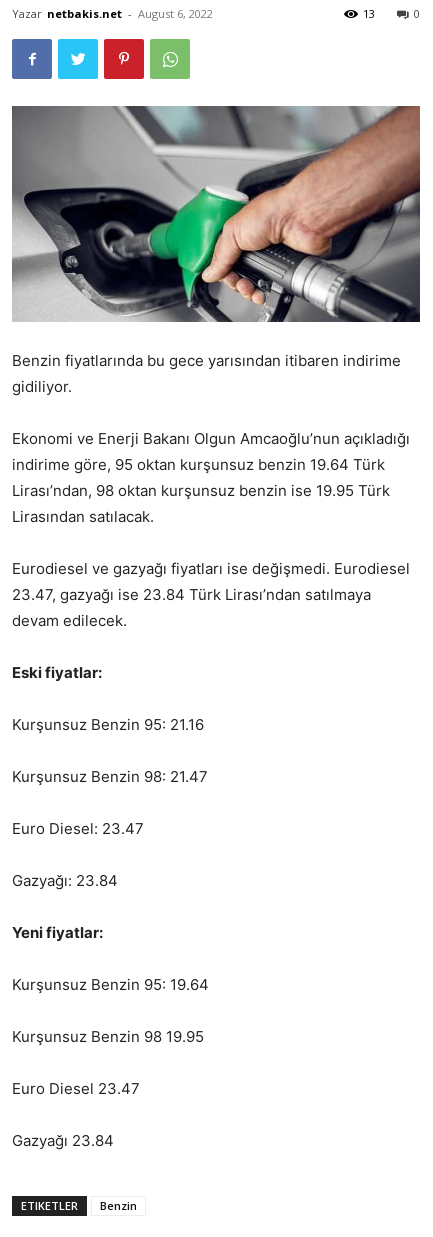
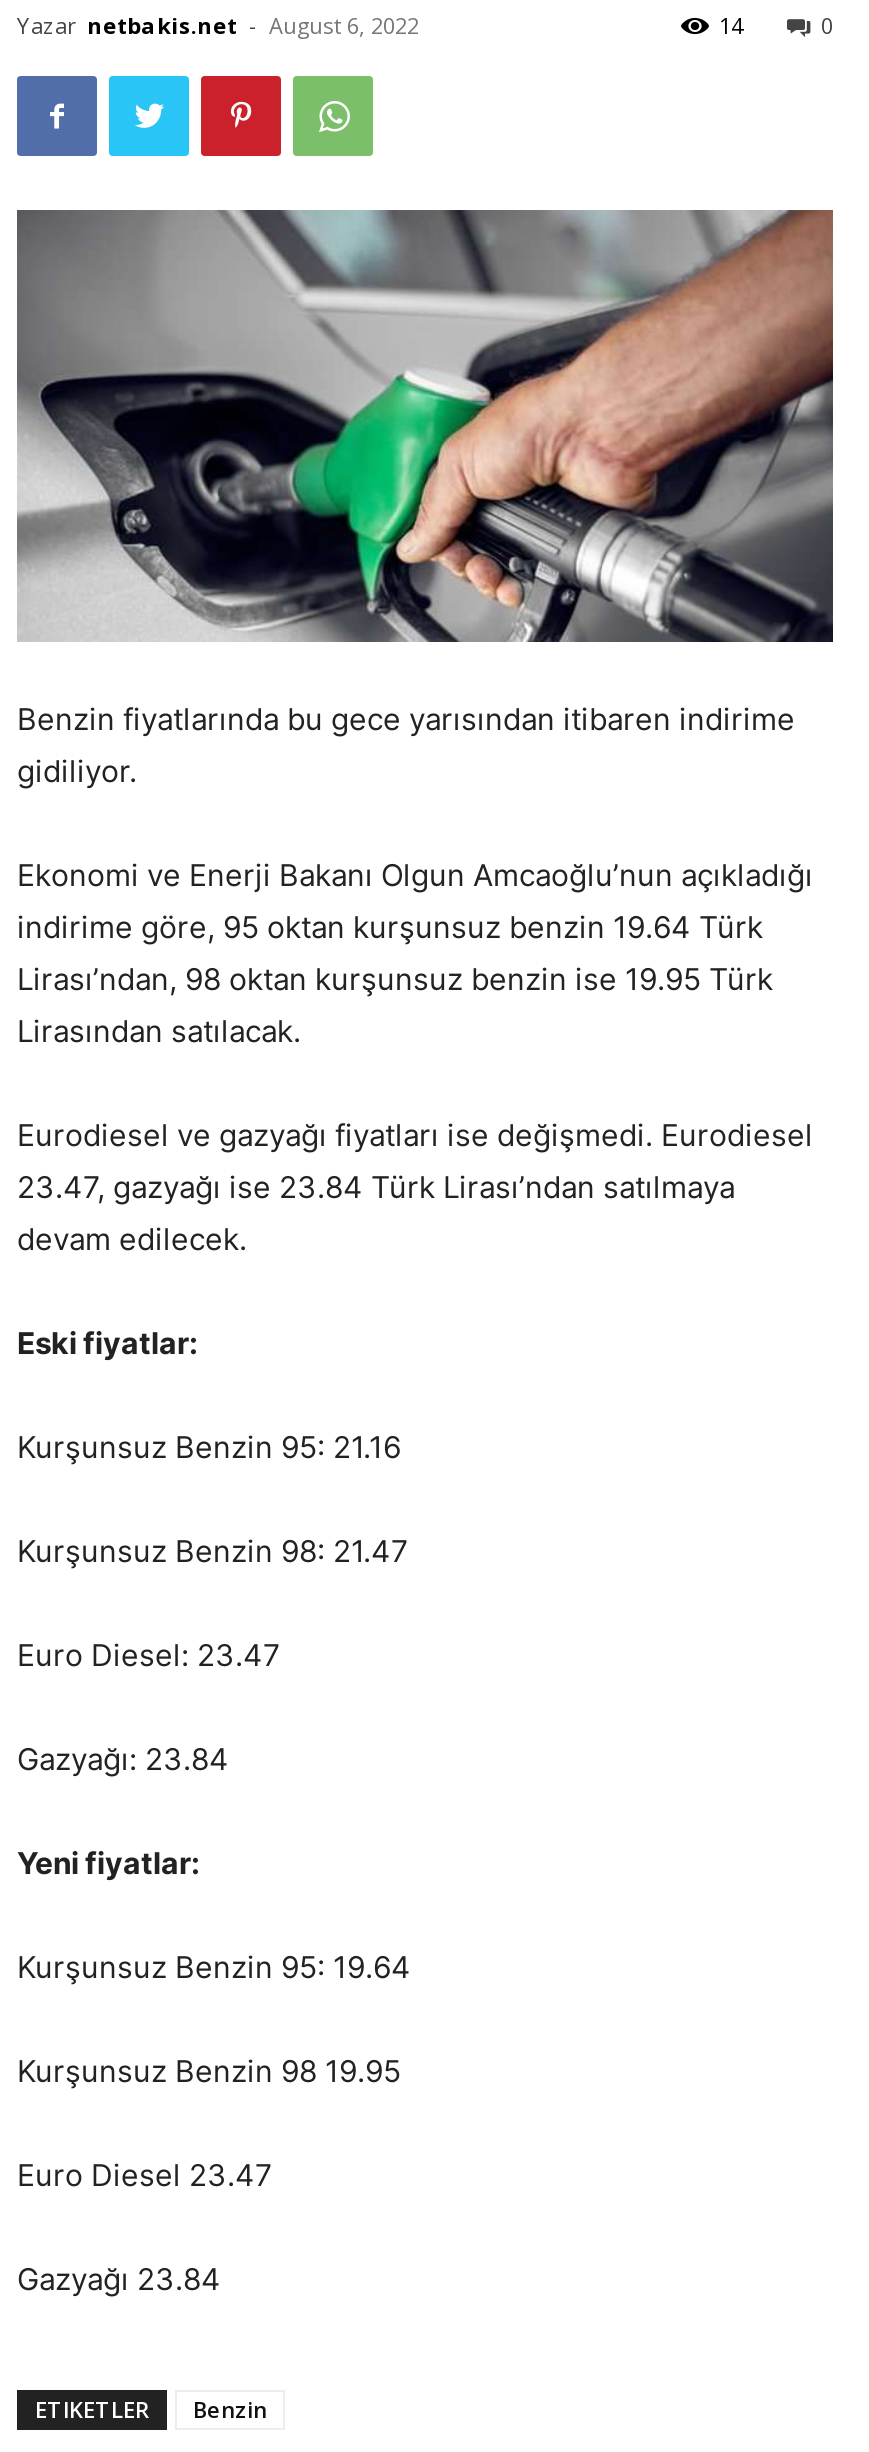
- 13
+ 14
